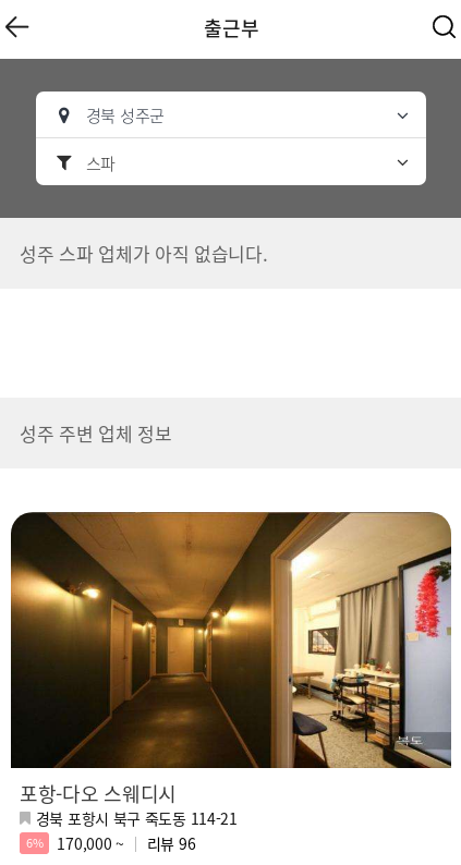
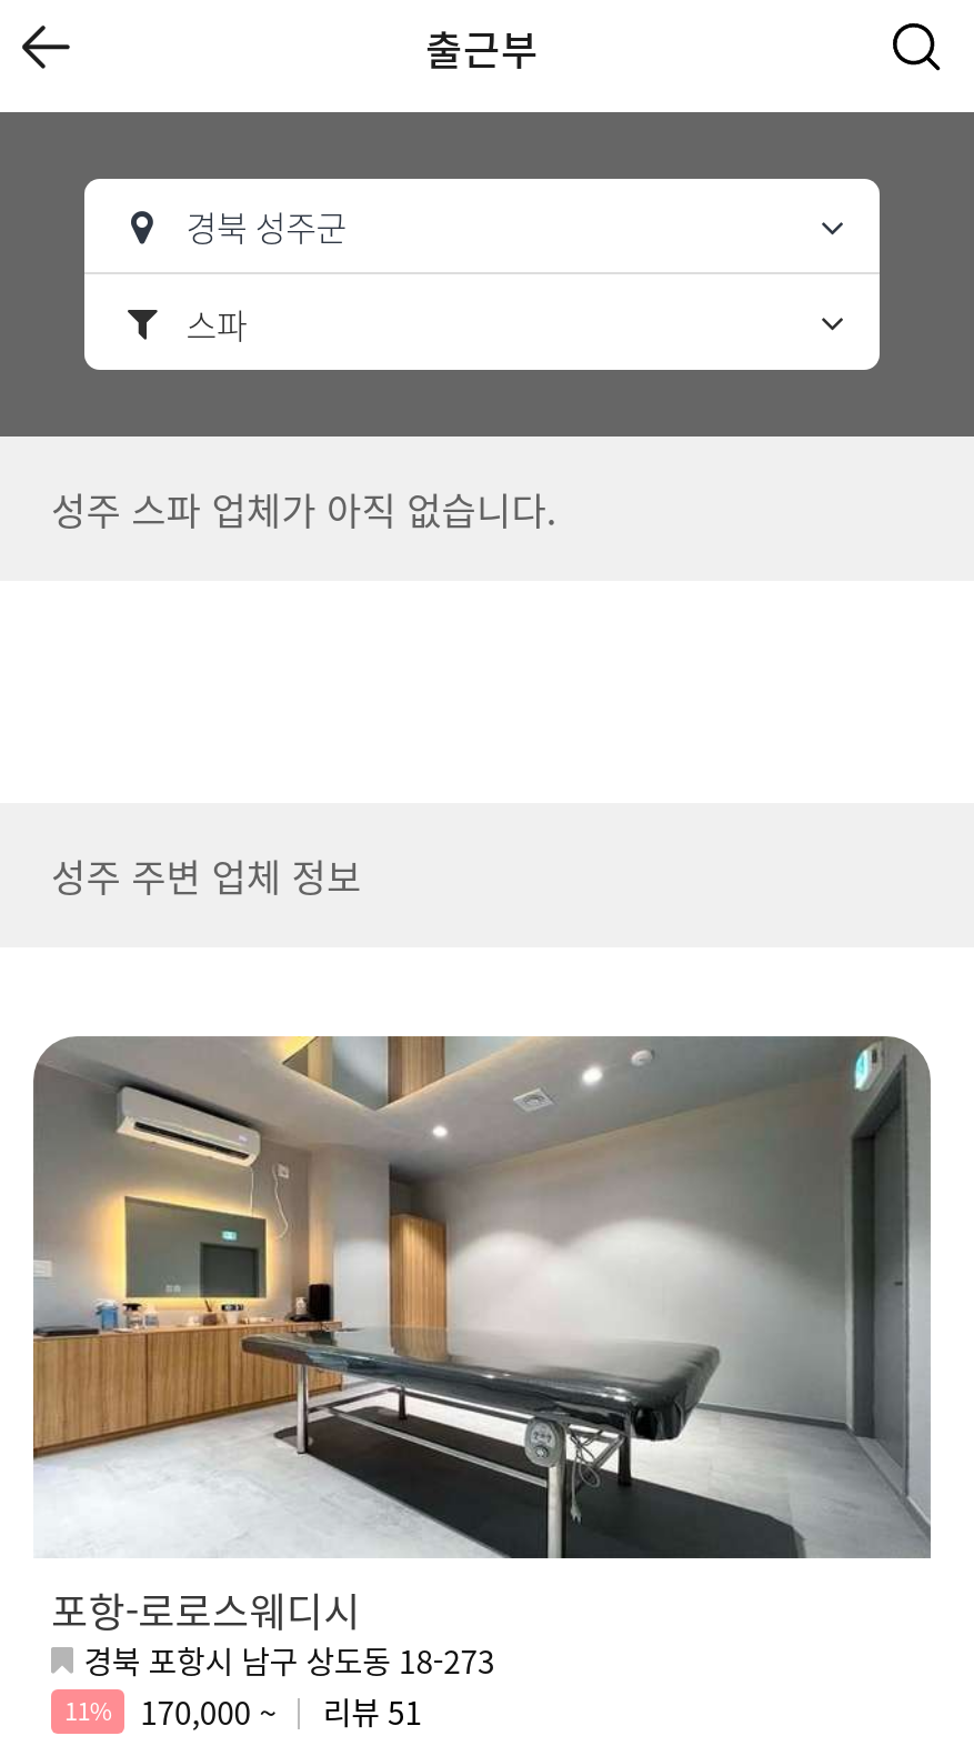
- [image]
- 포항-다오 스웨디시
- 경북 포항시 북구 죽도동 114-21
- 6%
+ [image]
+ 포항-로로스웨디시
+ 경북 포항시 남구 상도동 18-273
+ 11%

- 리뷰 96
+ 리뷰 51
